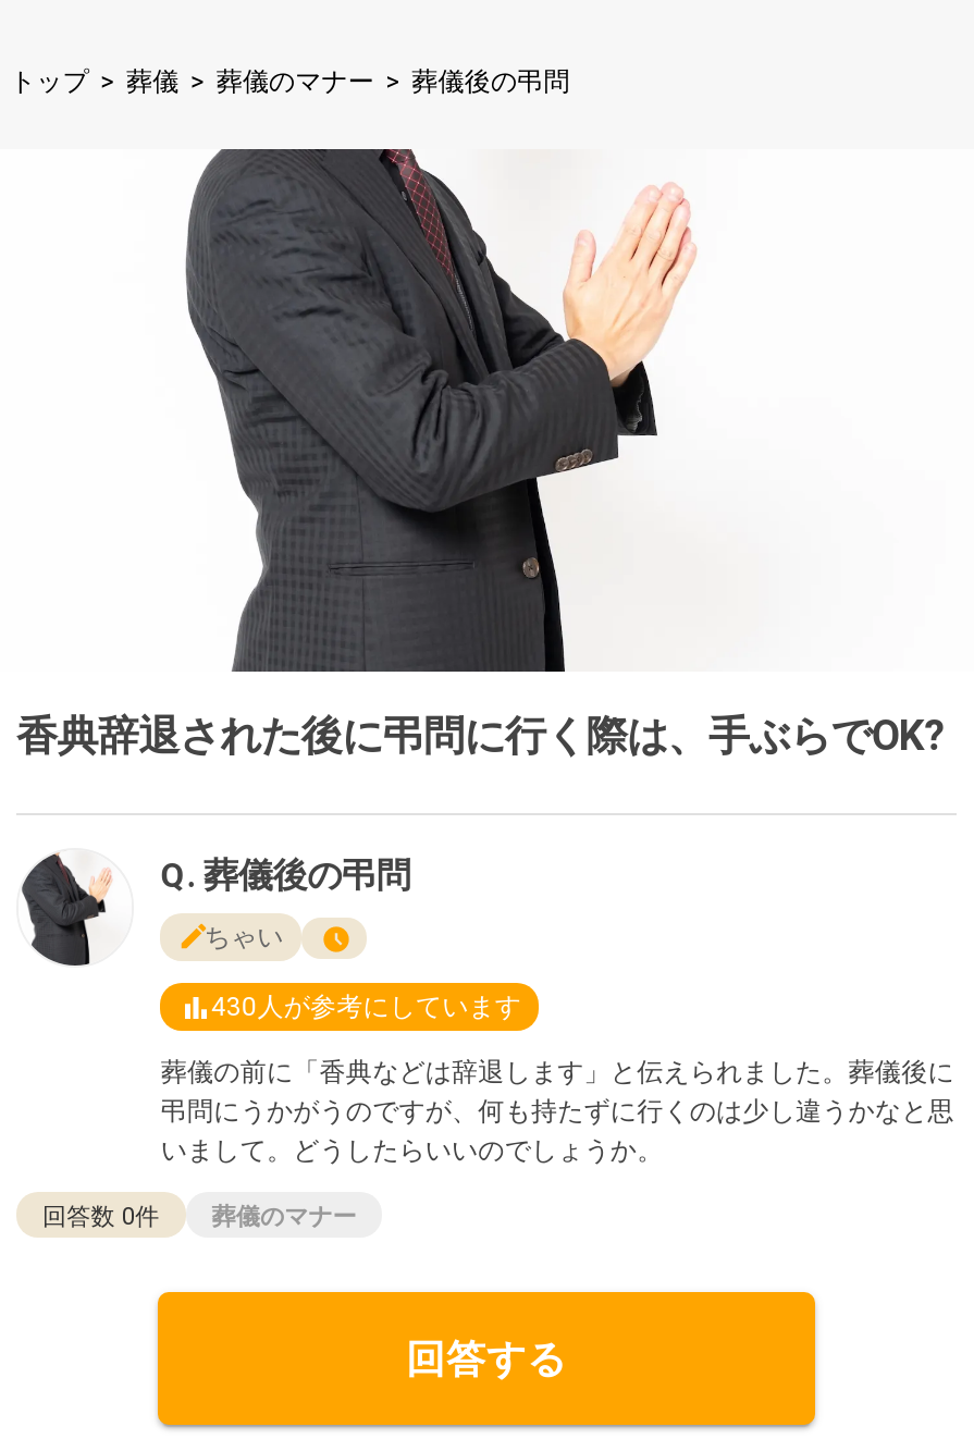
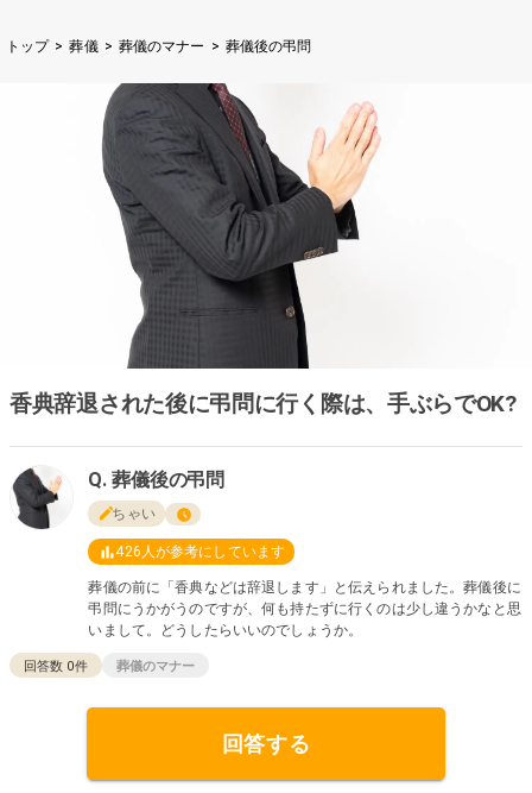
- 430人が参考にしています
+ 426人が参考にしています
